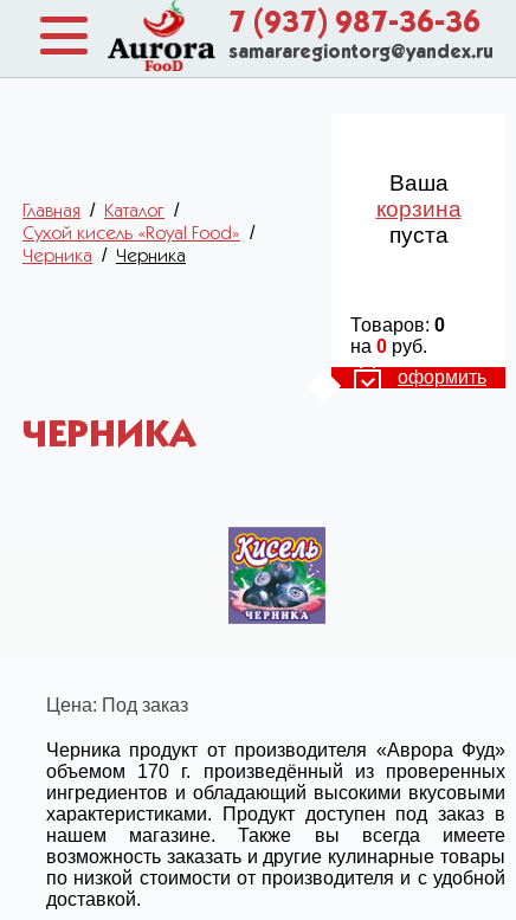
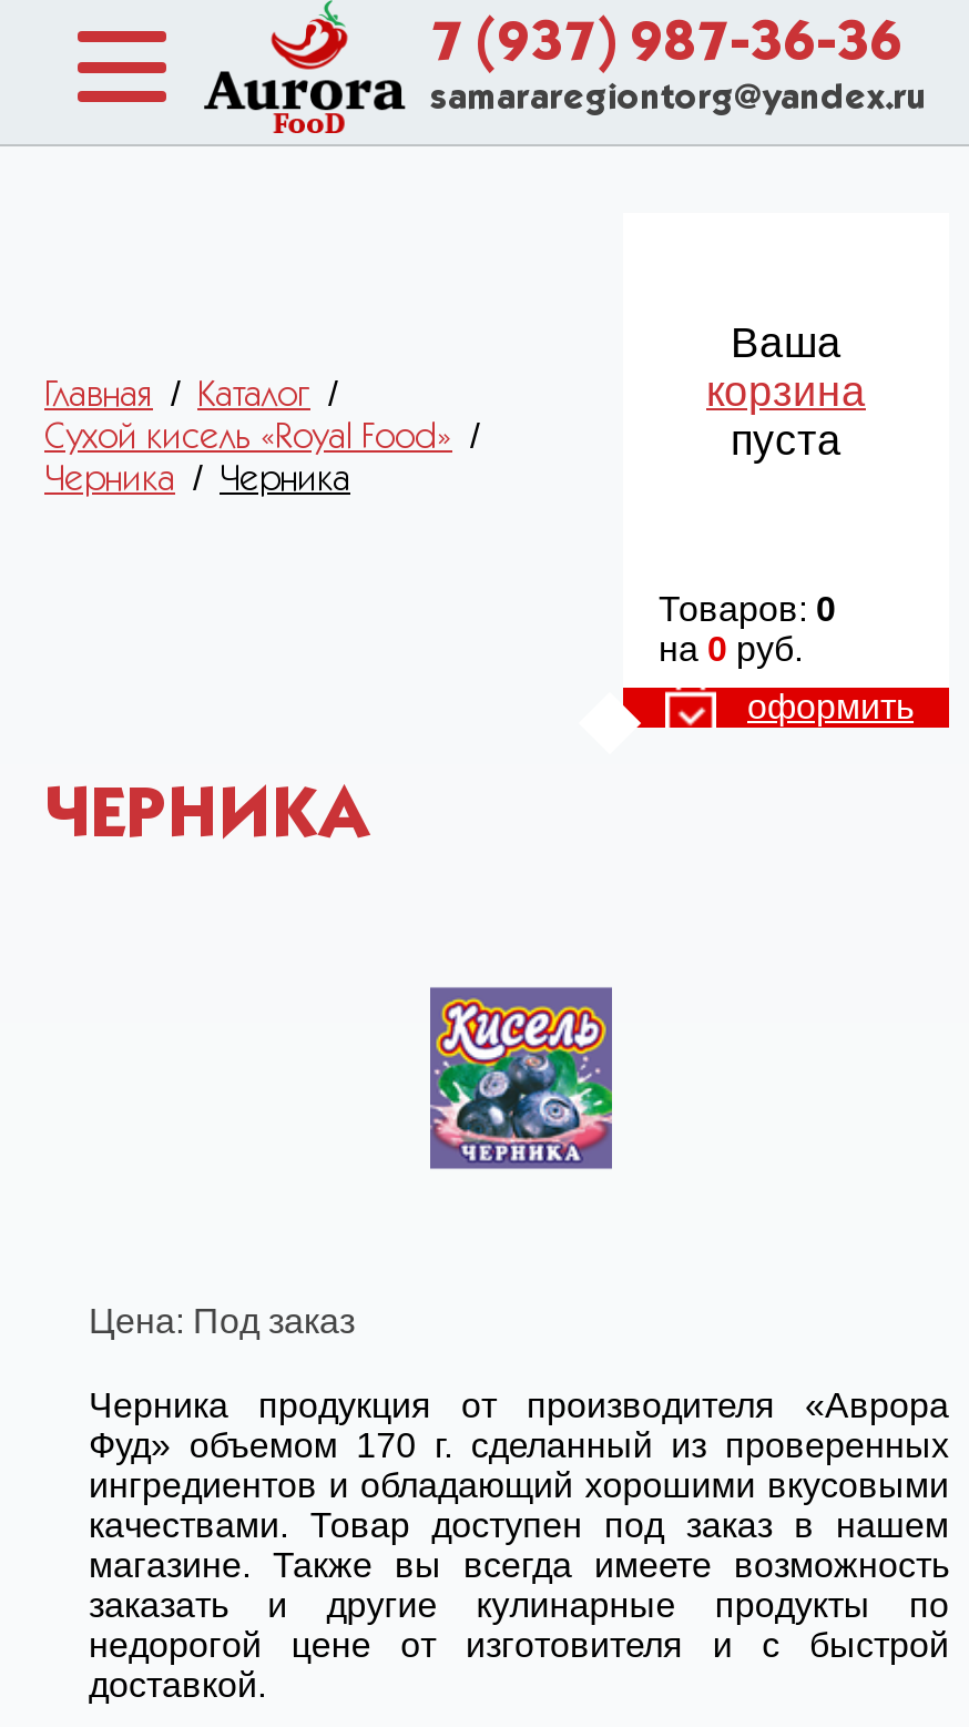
- Черника продукт от производителя «Аврора Фуд»
- объемом 170 г. произведённый из проверенных
- ингредиентов и обладающий высокими вкусовыми
- характеристиками. Продукт доступен под заказ в
- нашем магазине. Также вы всегда имеете
- возможность заказать и другие кулинарные товары
- по низкой стоимости от производителя и с удобной
+ Черника продукция от производителя «Аврора
+ Фуд» объемом 170 г. сделанный из проверенных
+ ингредиентов и обладающий хорошими вкусовыми
+ качествами. Товар доступен под заказ в нашем
+ магазине. Также вы всегда имеете возможность
+ заказать и другие кулинарные продукты по
+ недорогой цене от изготовителя и с быстрой
